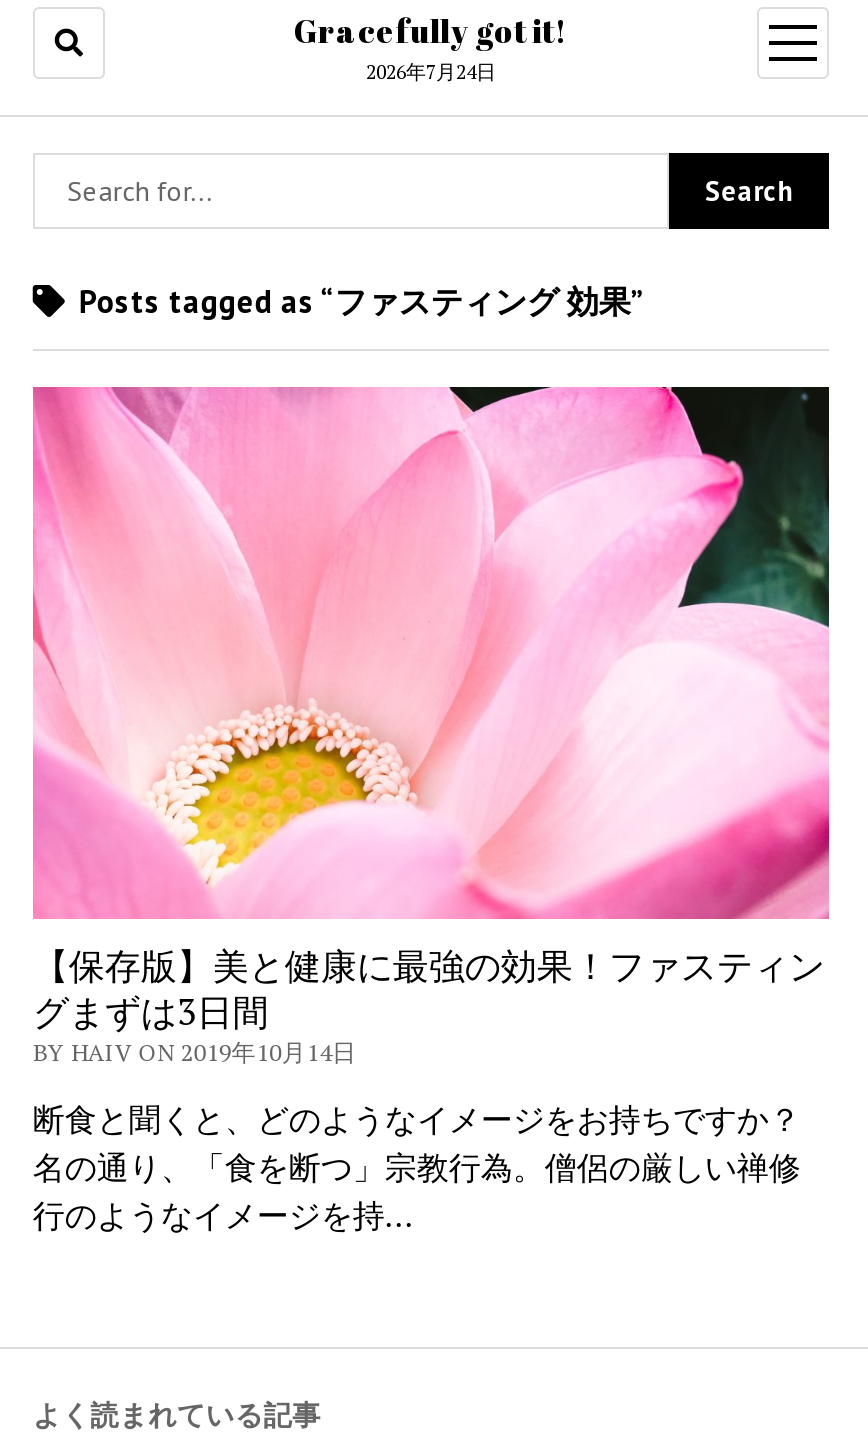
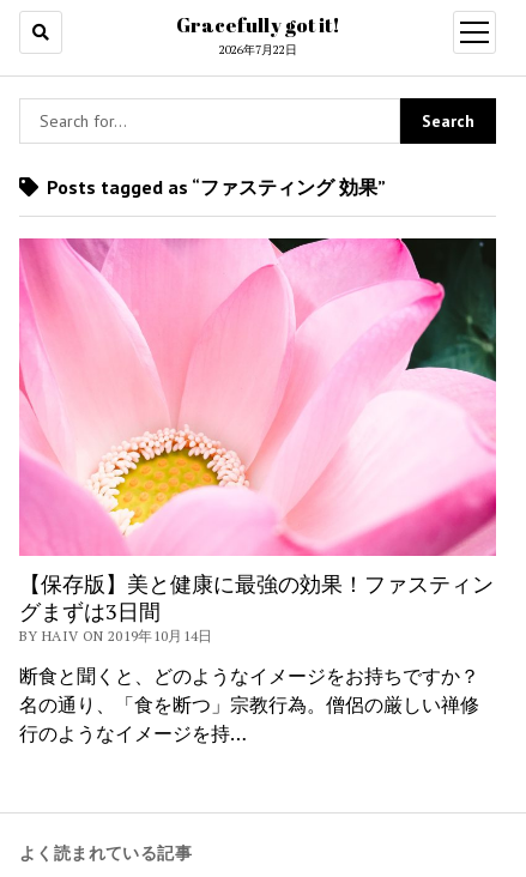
- 2026年7月24日
+ 2026年7月22日
